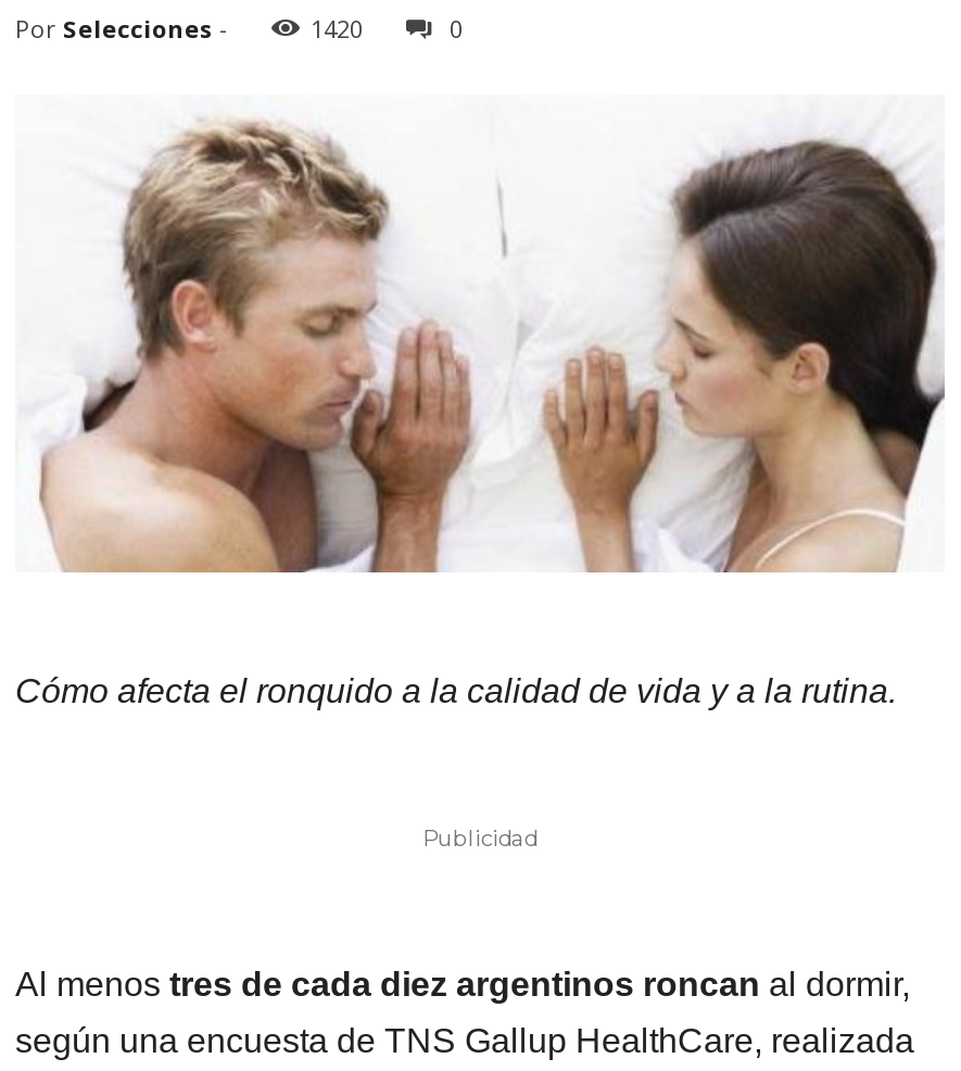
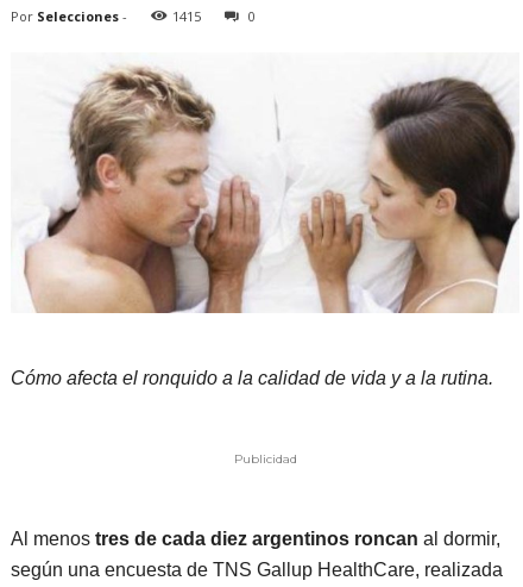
- 1420
+ 1415
